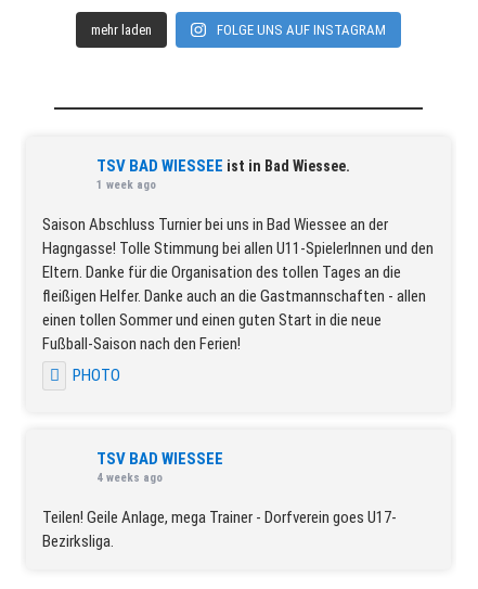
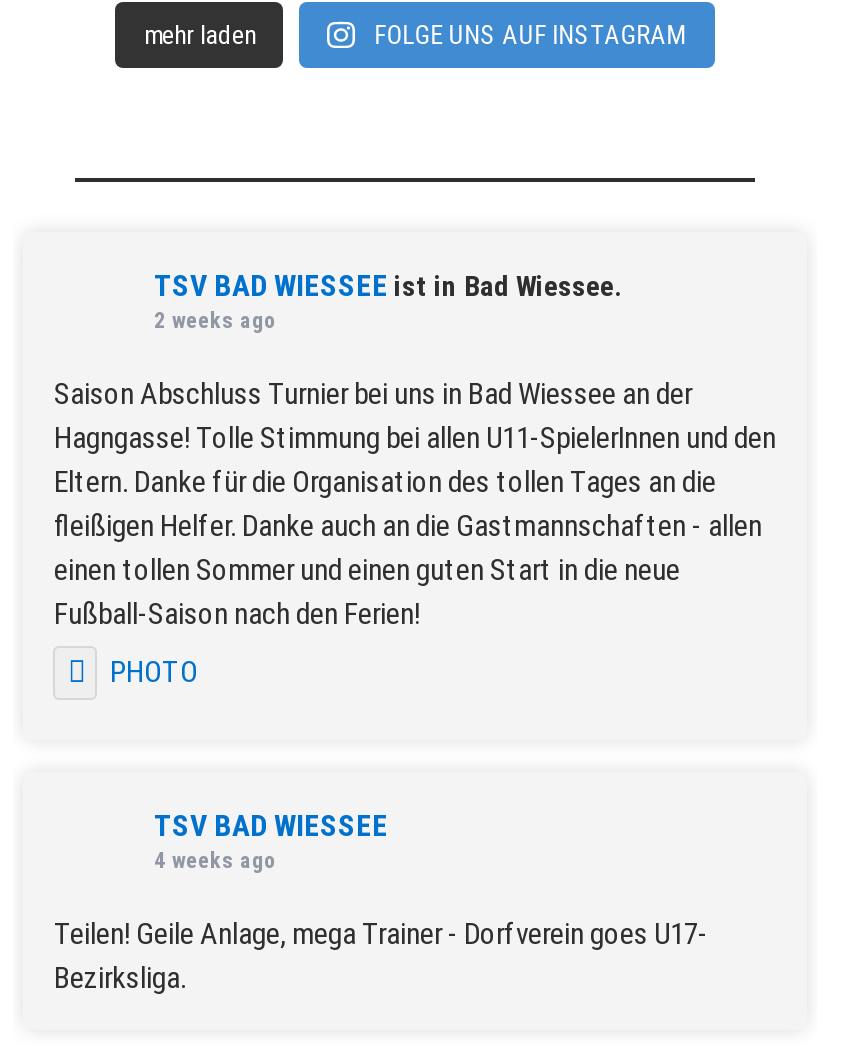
- 1 week ago
+ 2 weeks ago
